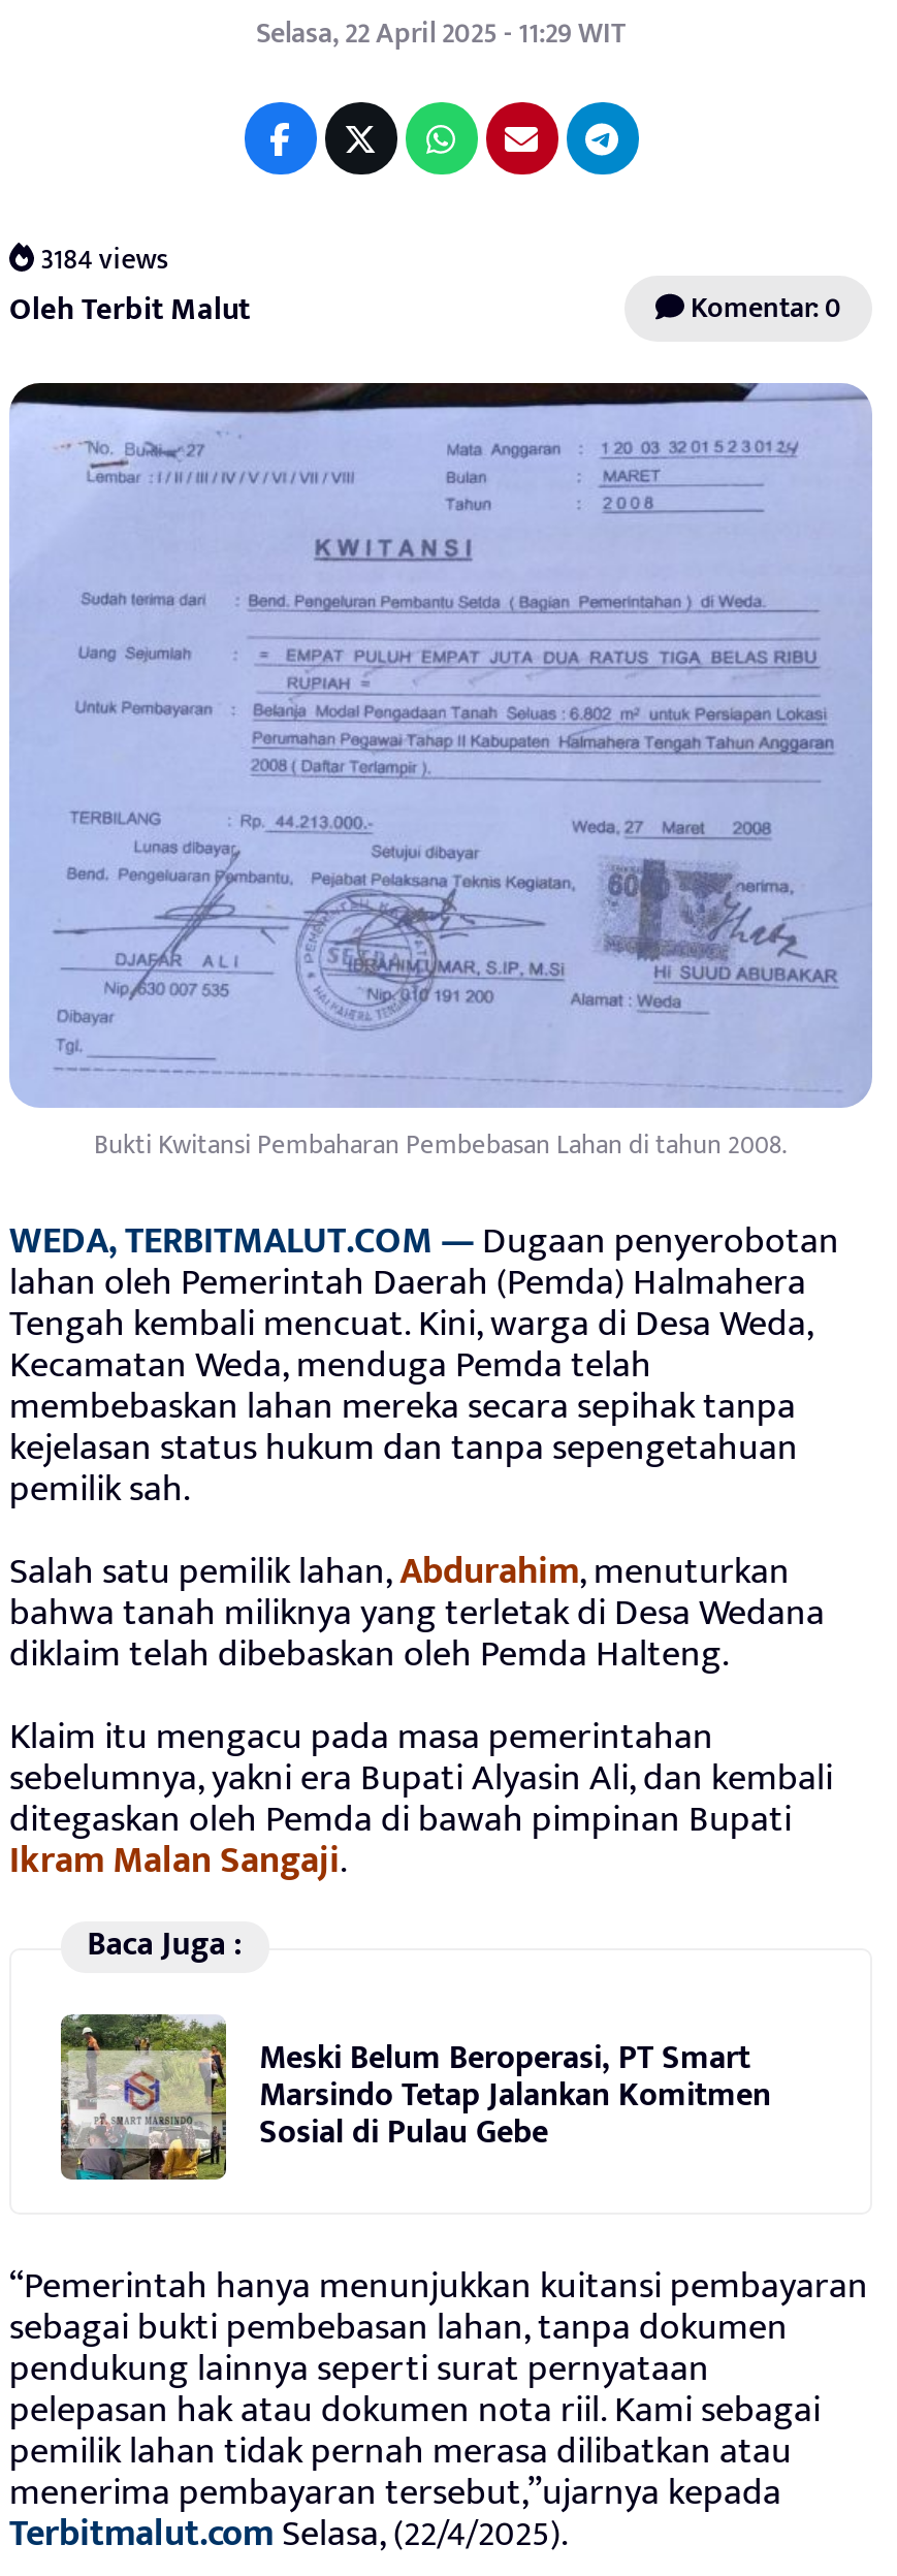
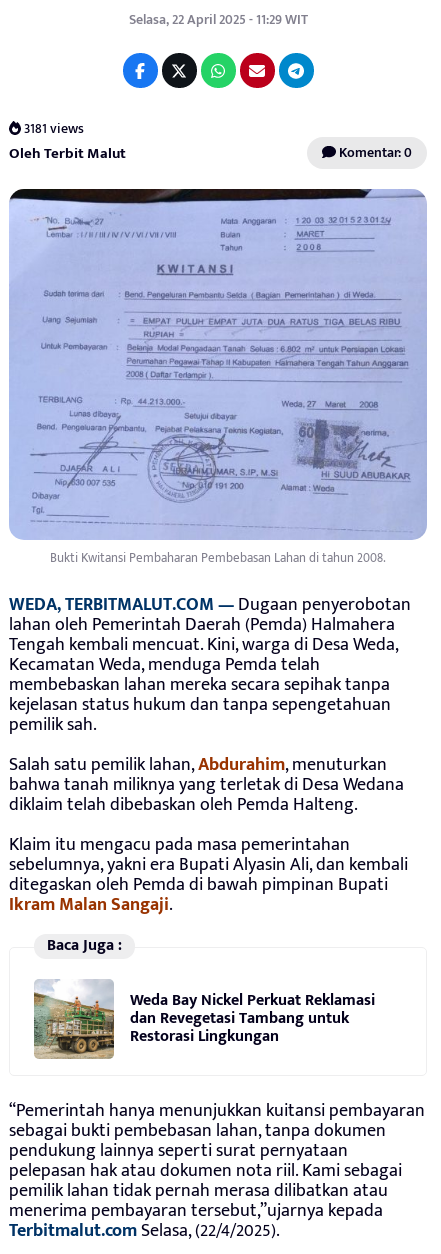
- 3184 views
+ 3181 views

- [image]
- Meski Belum Beroperasi, PT Smart
- Marsindo Tetap Jalankan Komitmen
- Sosial di Pulau Gebe
+ [image]
+ Weda Bay Nickel Perkuat Reklamasi
+ dan Revegetasi Tambang untuk
+ Restorasi Lingkungan
